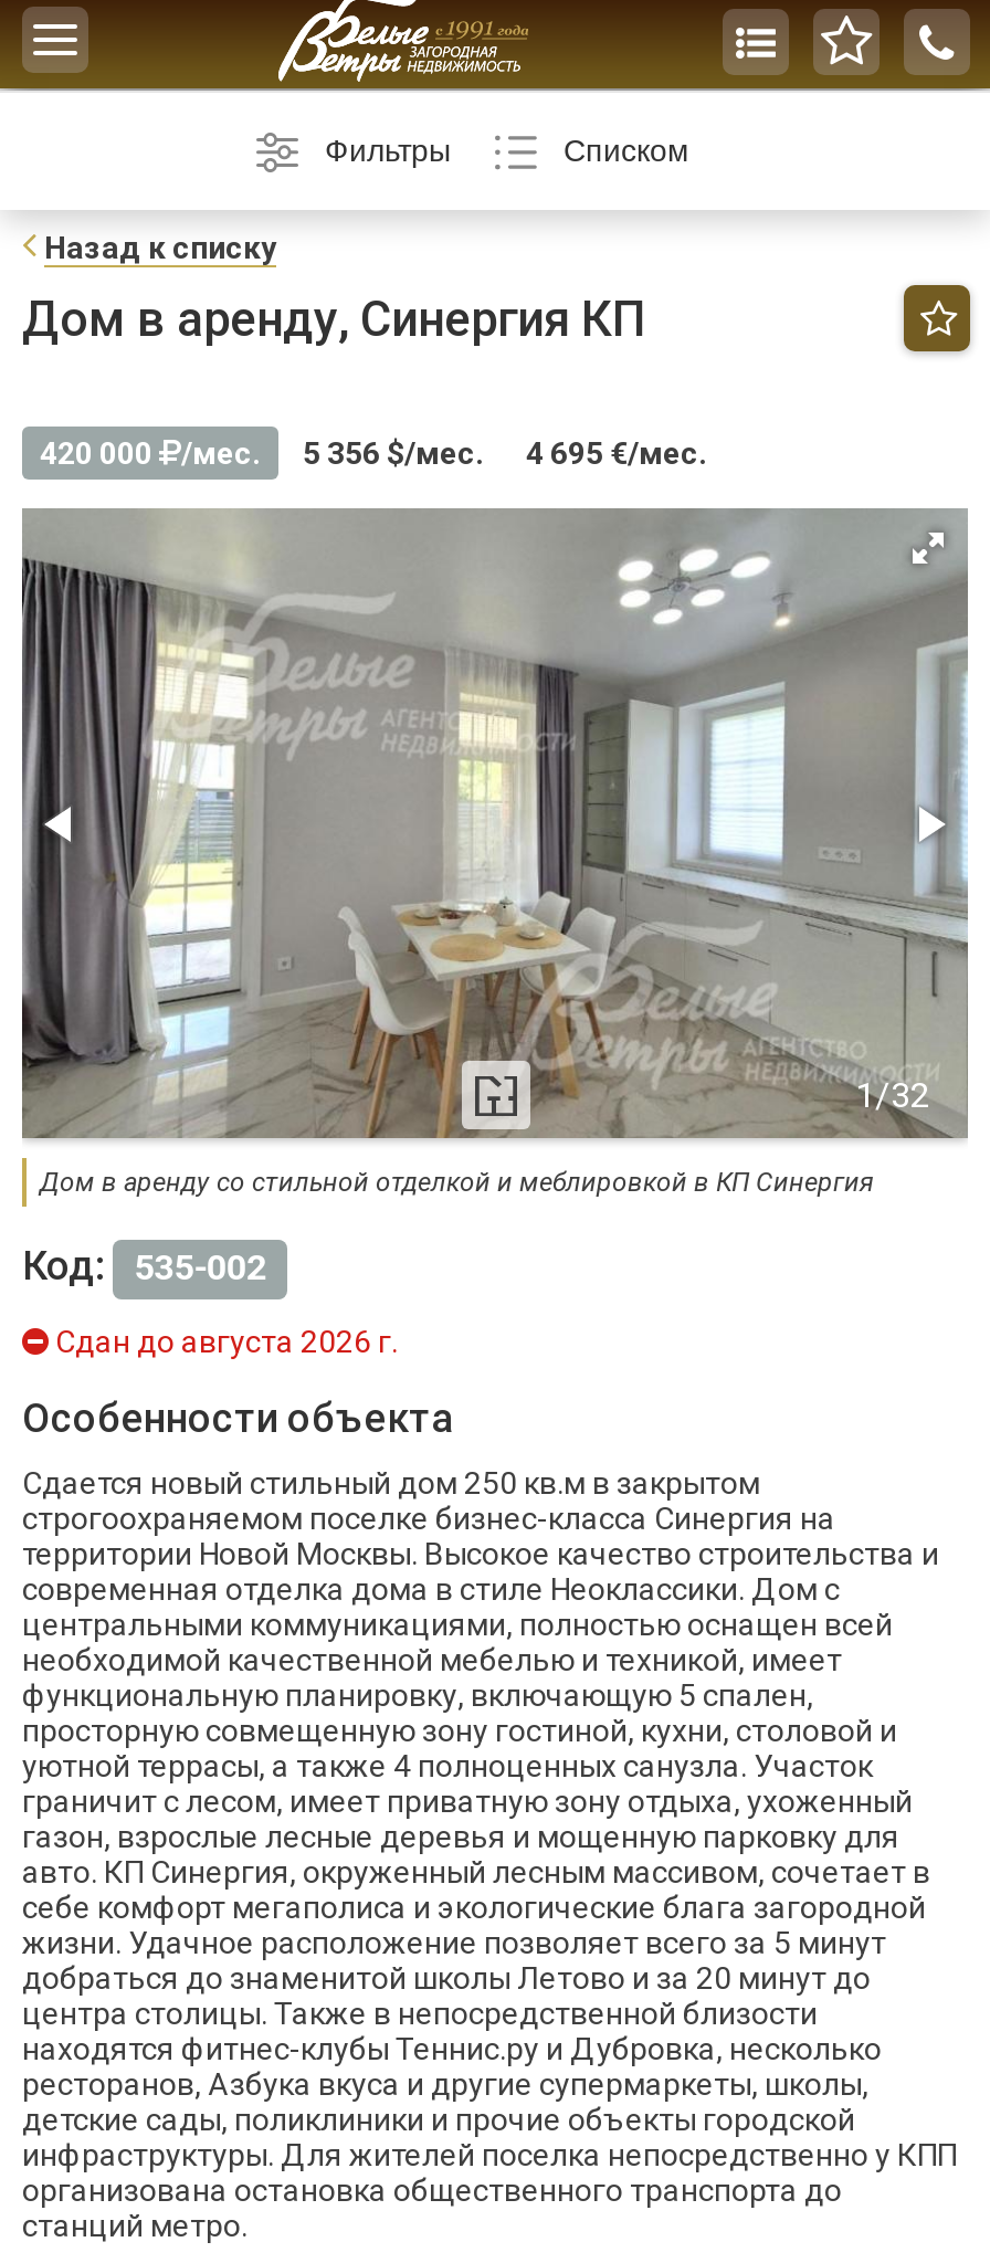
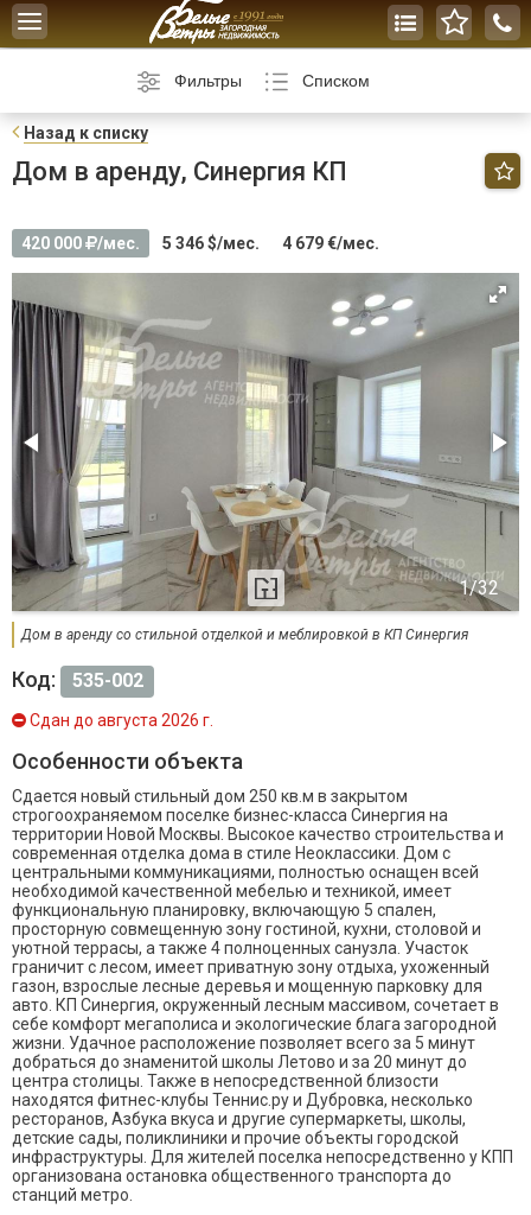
- 5 356 $/мес.
+ 5 346 $/мес.

- 4 695 €/мес.
+ 4 679 €/мес.
